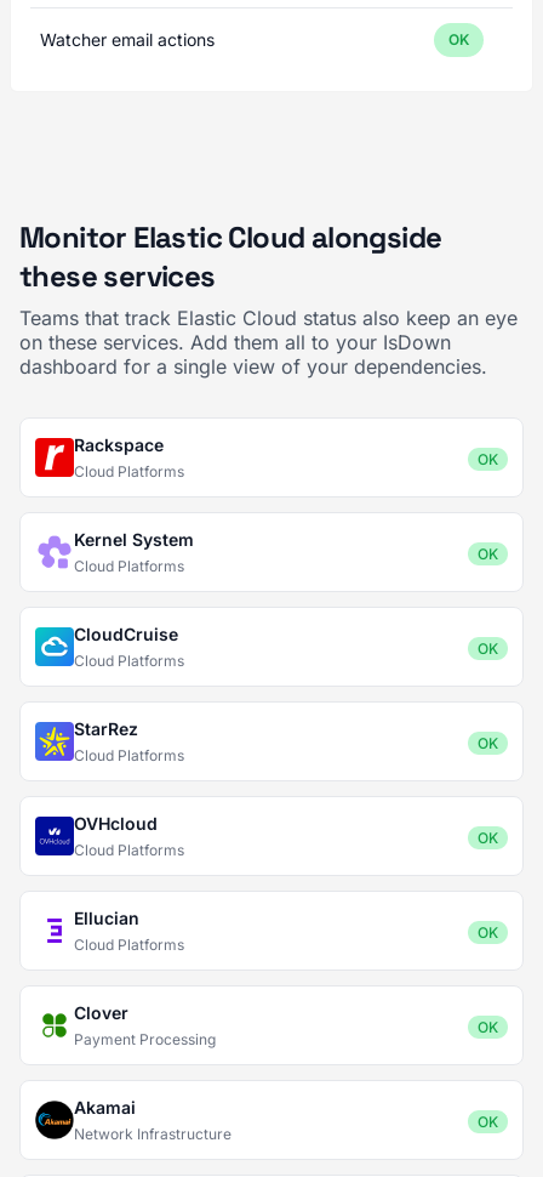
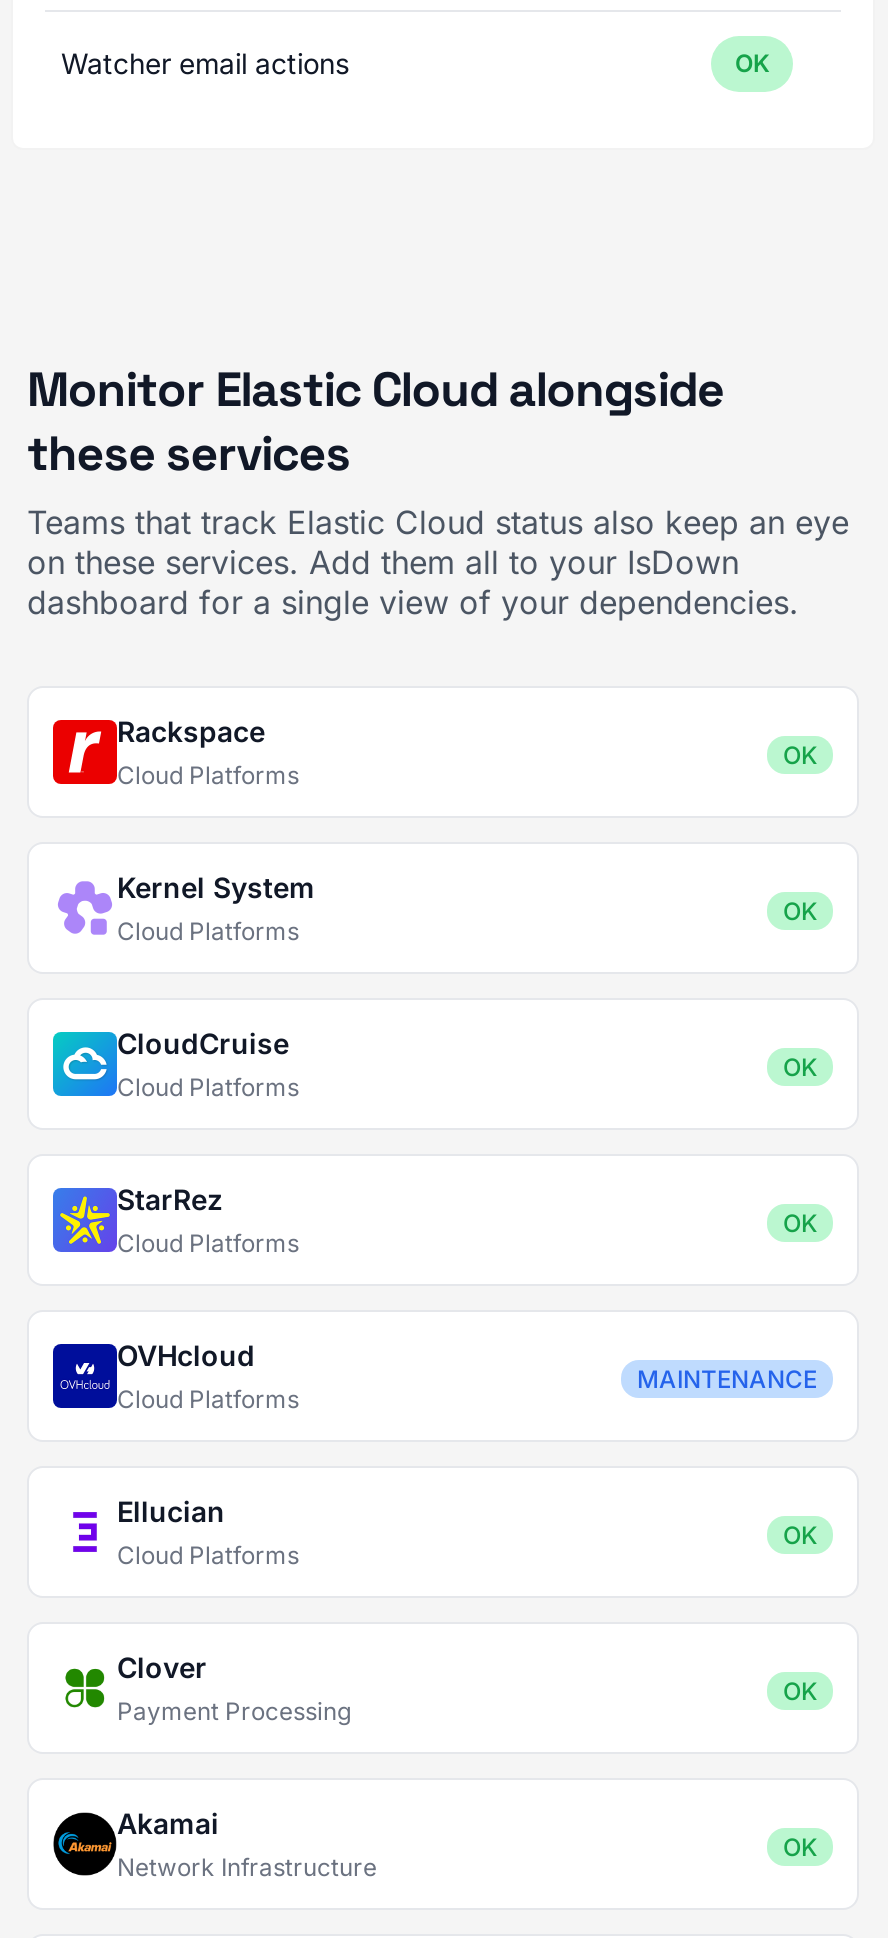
- OK
+ MAINTENANCE
